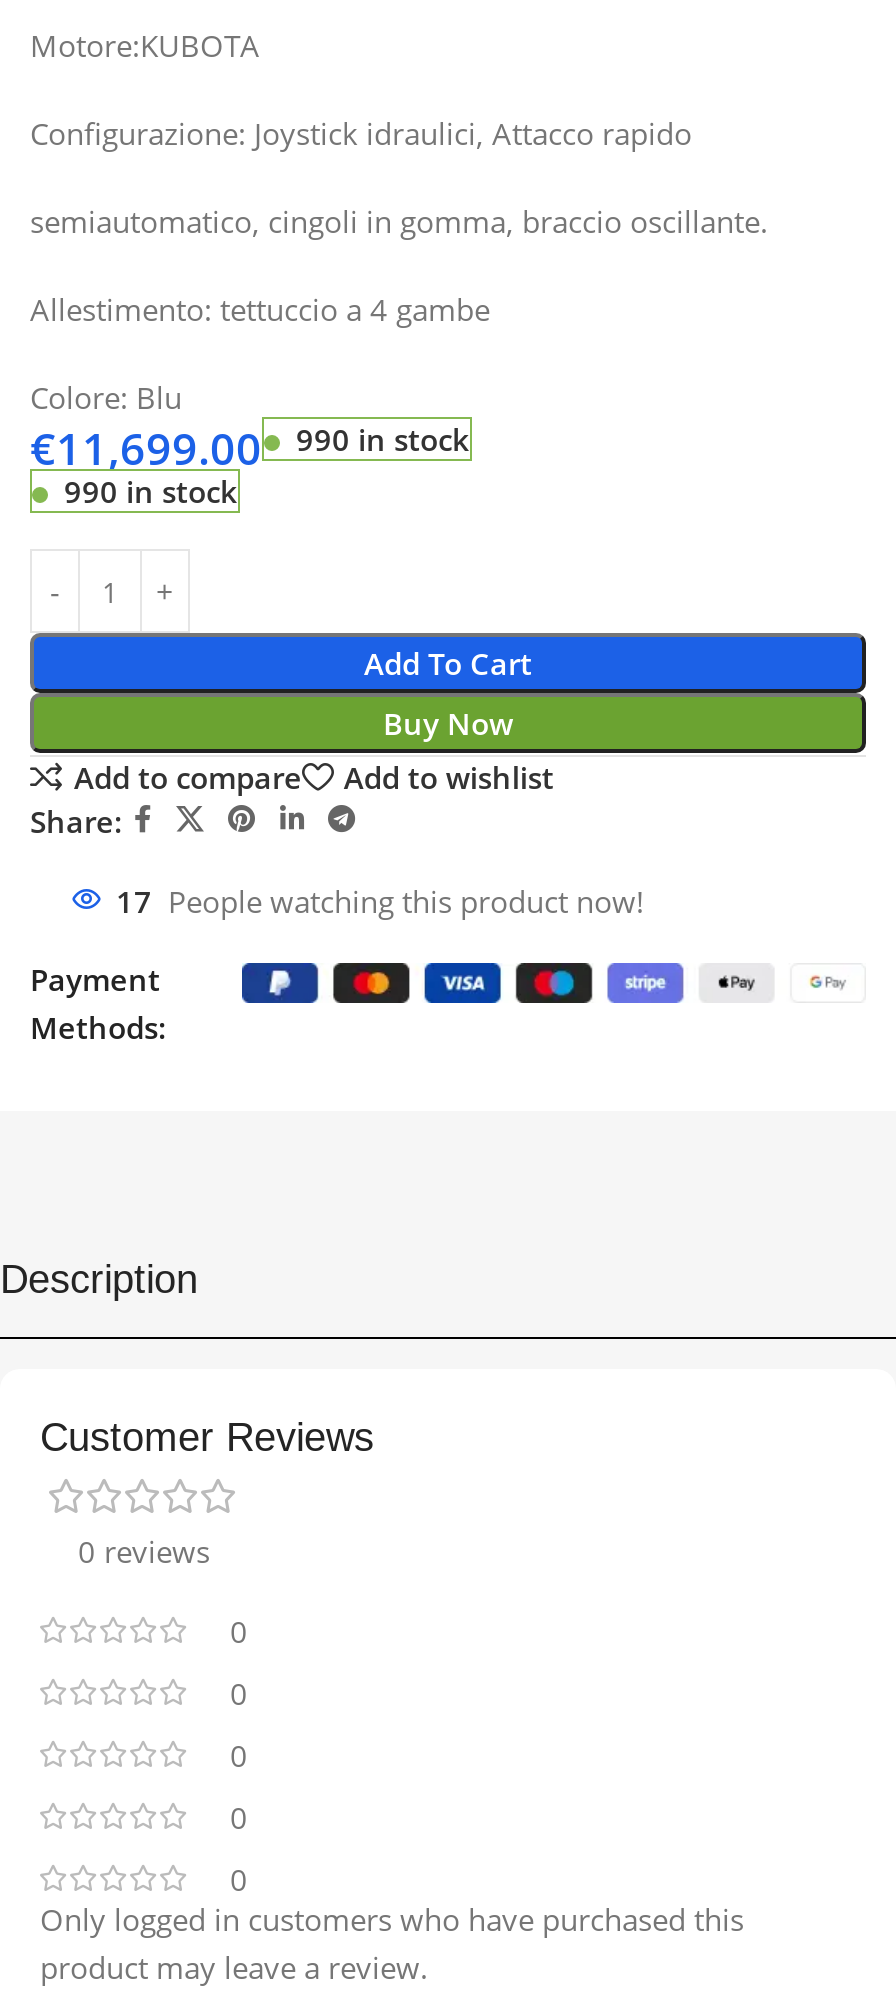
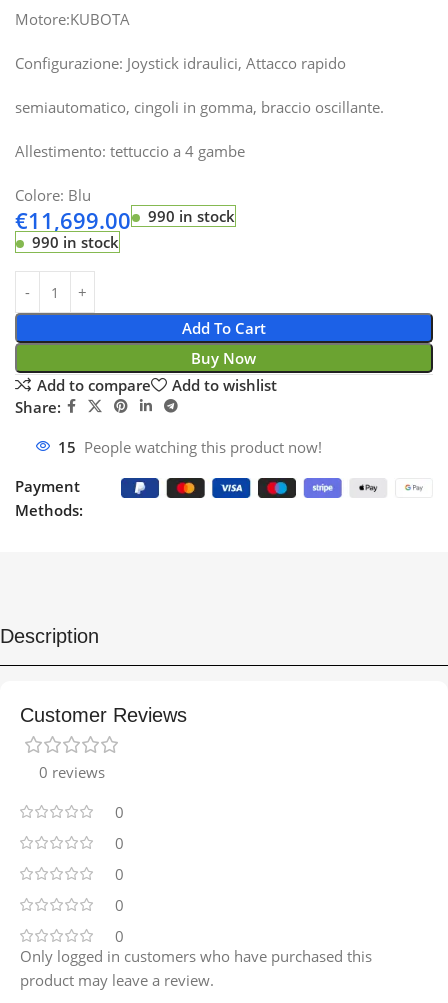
- 17 People watching this product now!
+ 15 People watching this product now!
